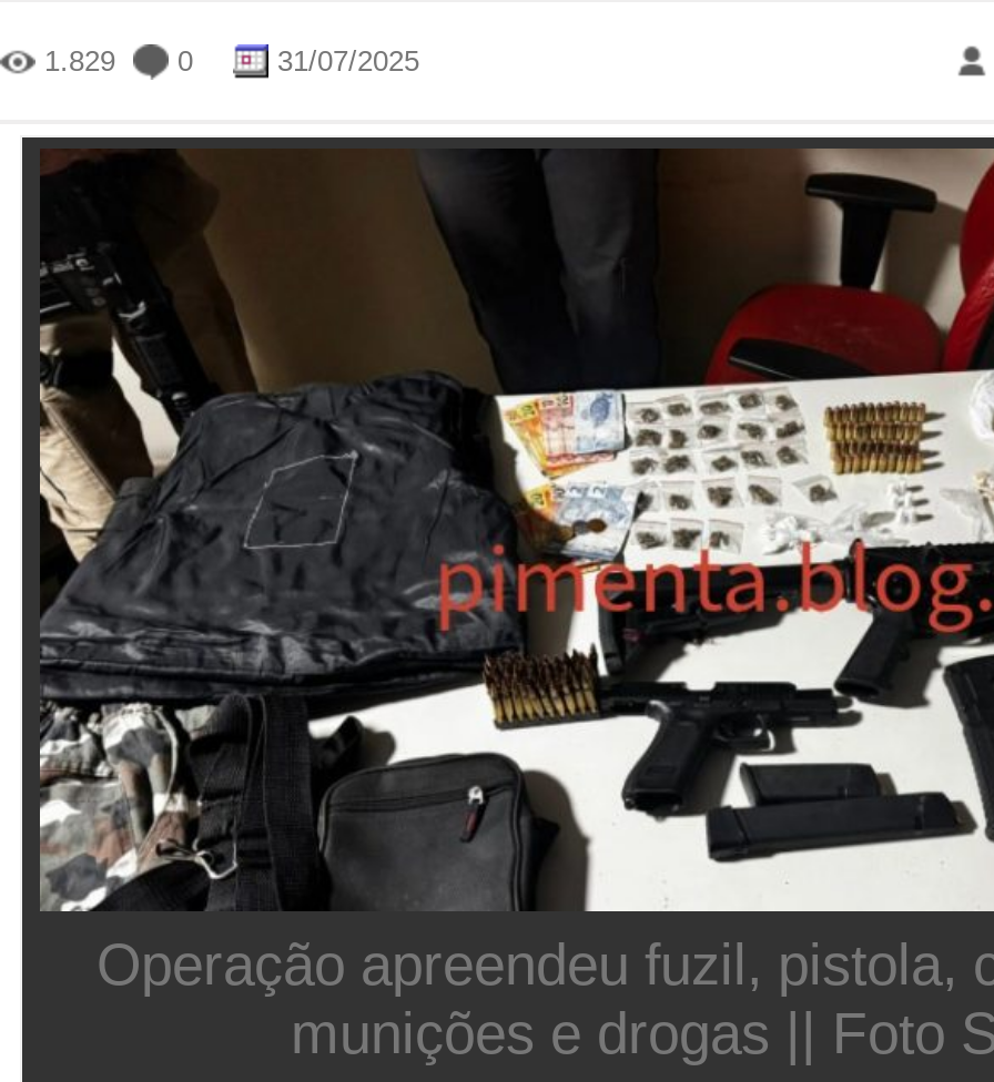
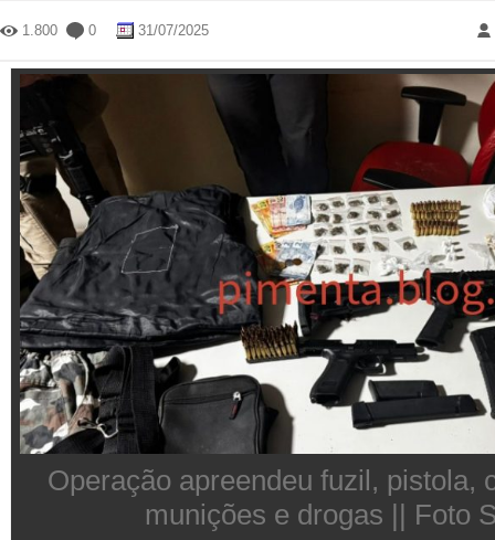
- 1.829 0
+ 1.800 0
